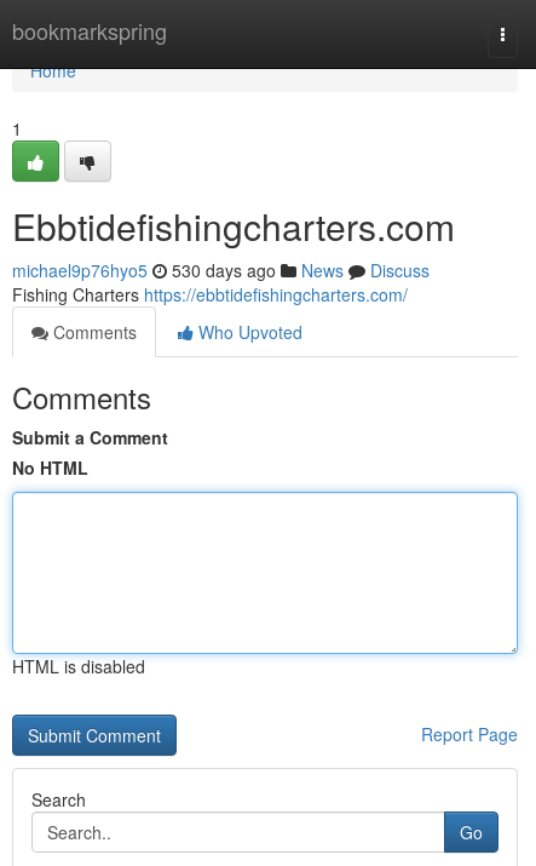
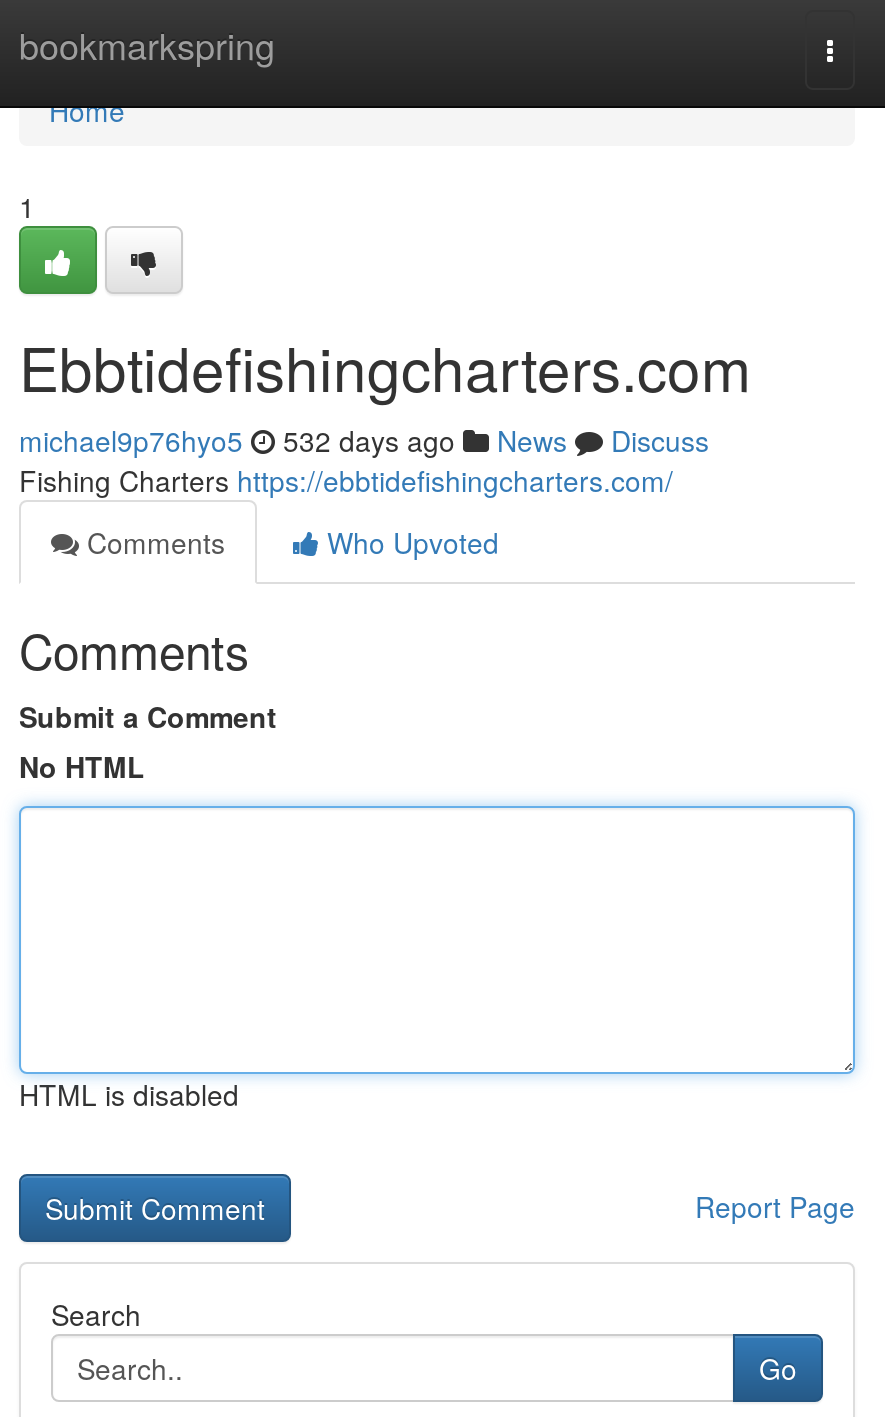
- michael9p76hyo5 530 days ago News Discuss
+ michael9p76hyo5 532 days ago News Discuss
